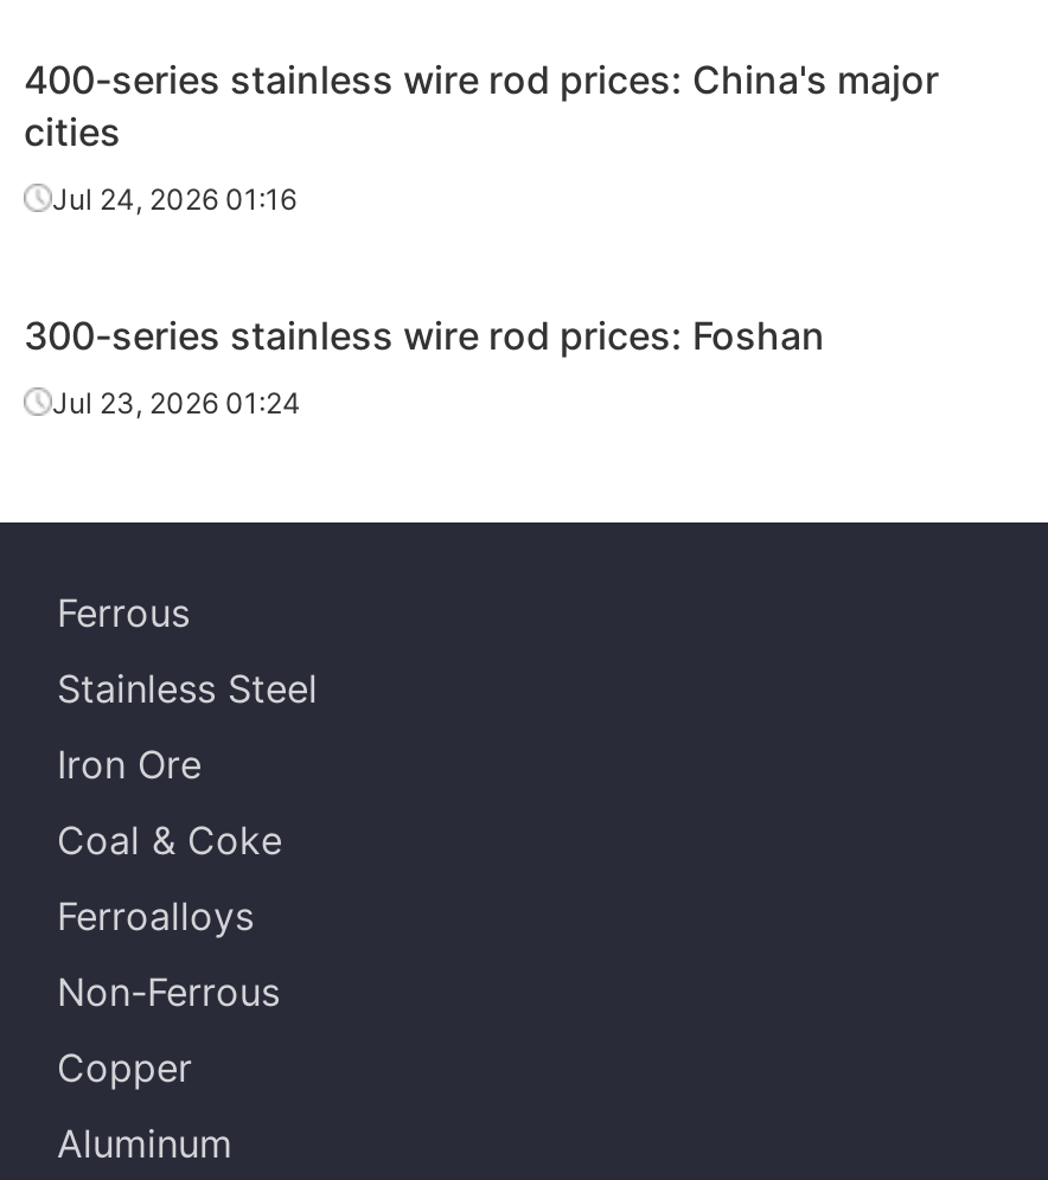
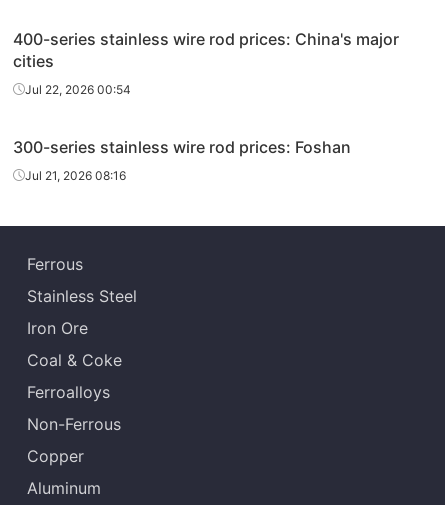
- Jul 24, 2026 01:16
+ Jul 22, 2026 00:54

- Jul 23, 2026 01:24
+ Jul 21, 2026 08:16
